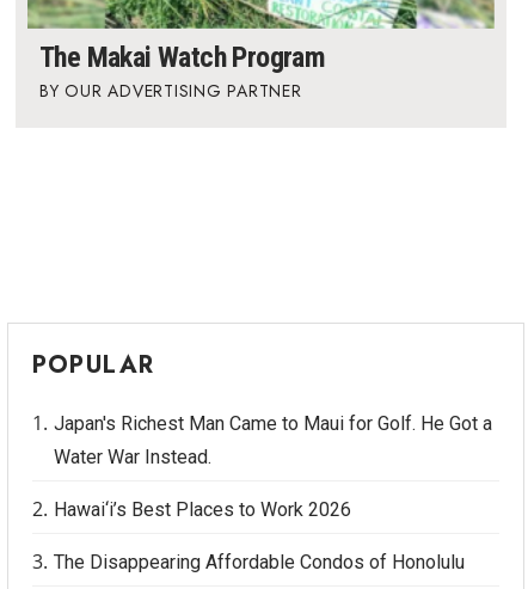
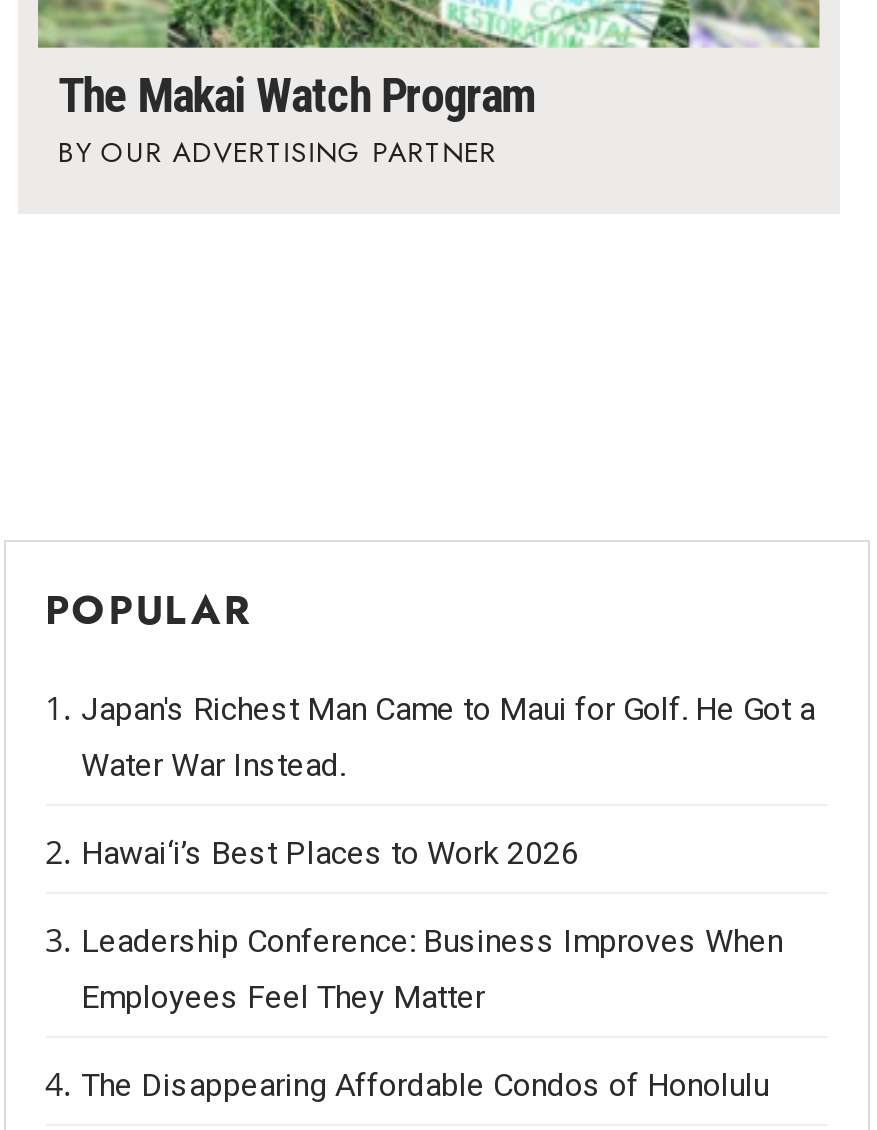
+ Leadership Conference: Business Improves When
+ Employees Feel They Matter
